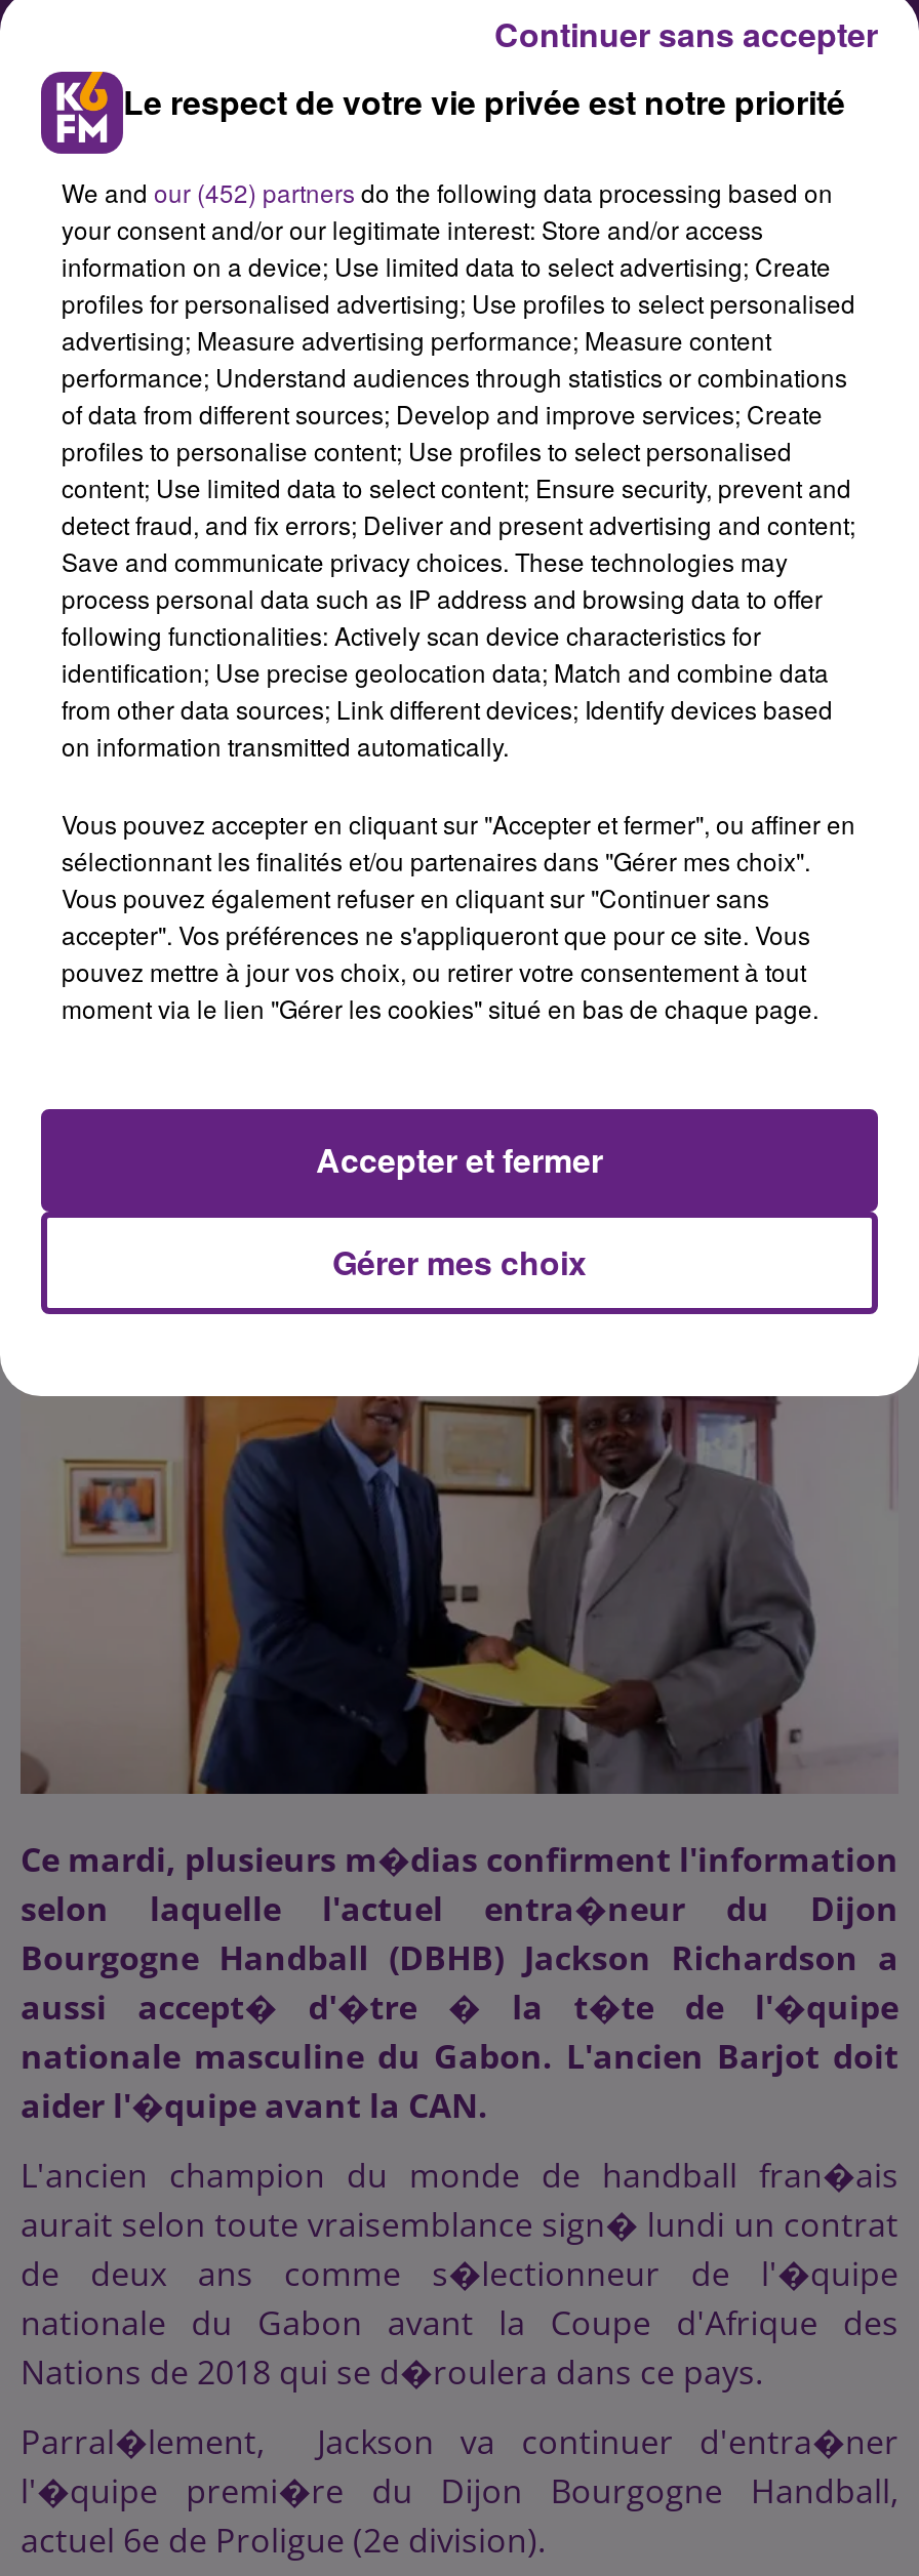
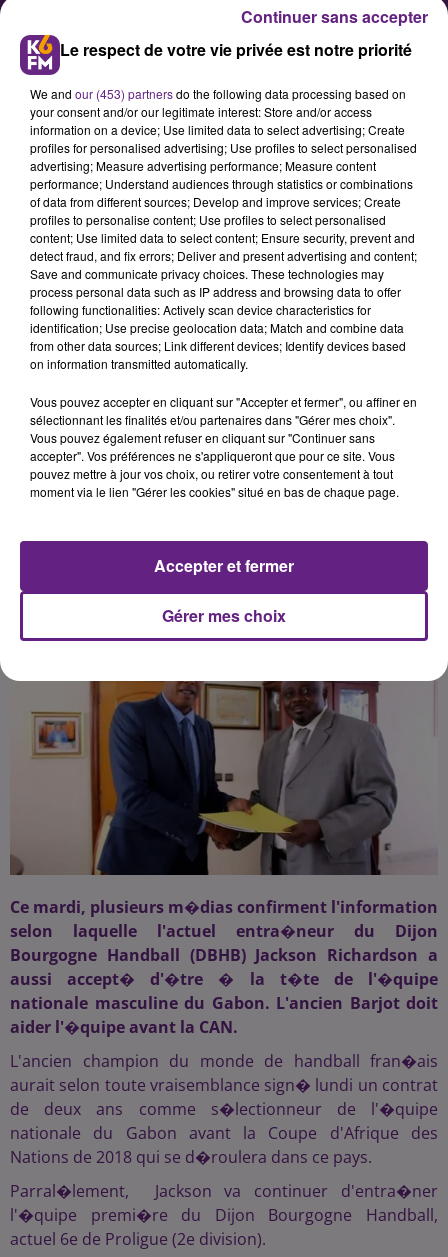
- We and our (452) partners do the following data processing based on
+ We and our (453) partners do the following data processing based on
